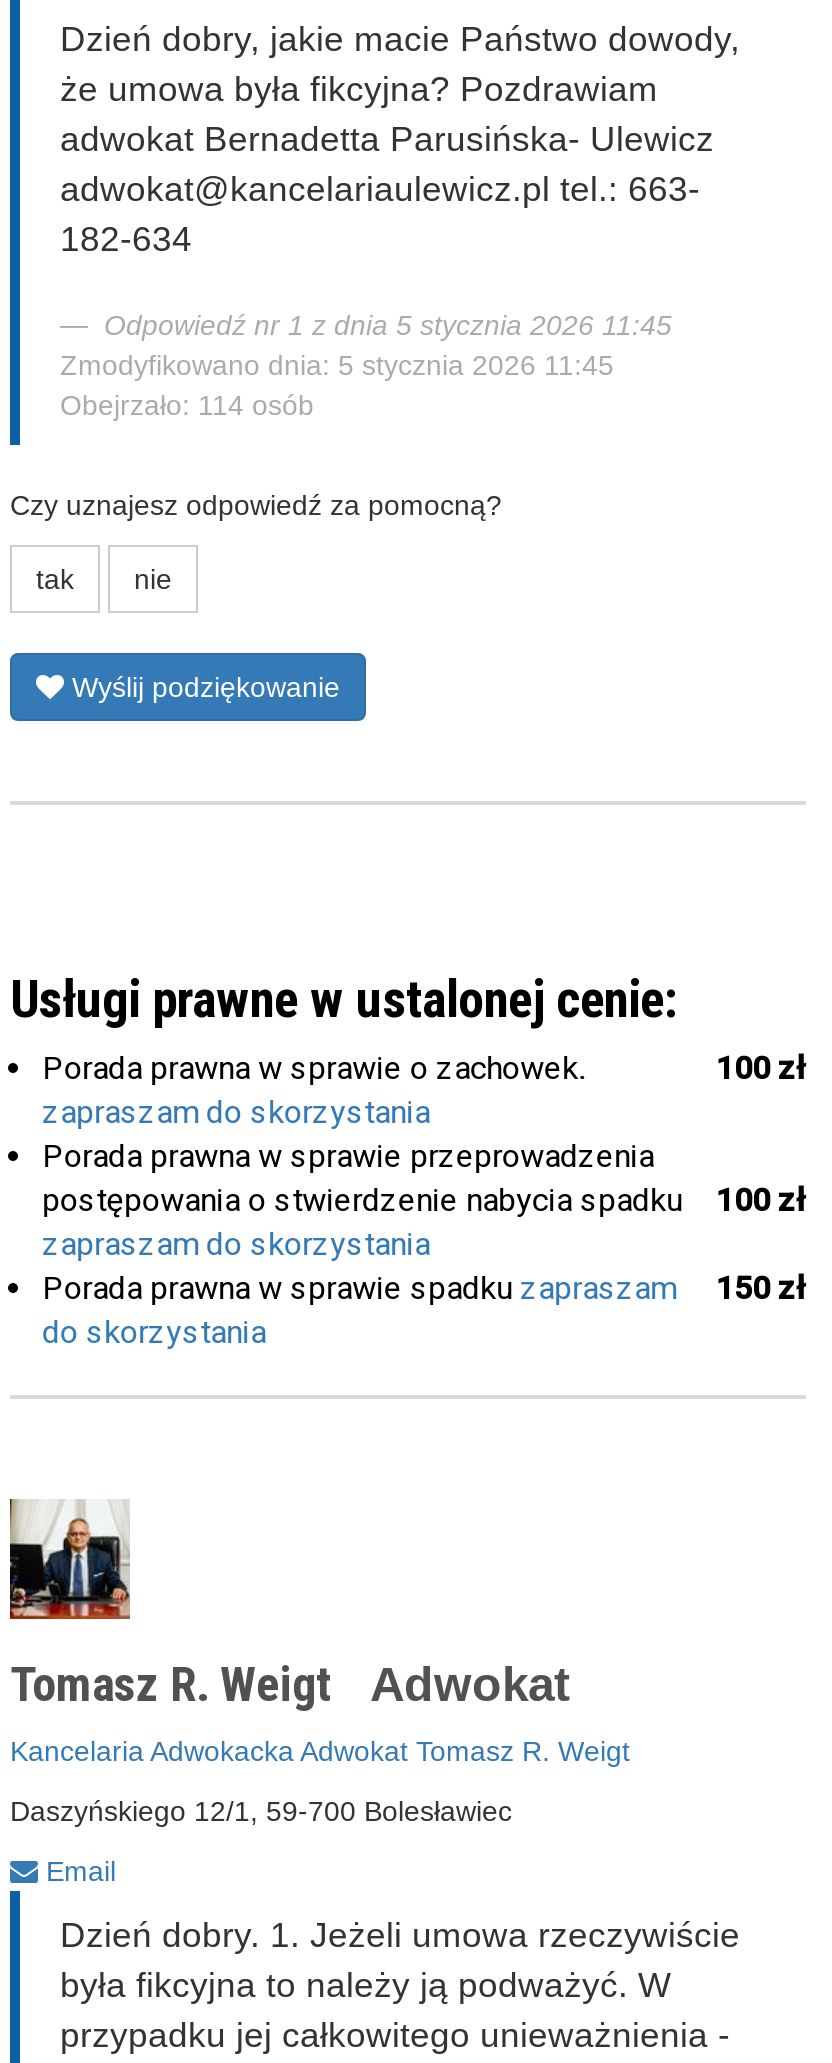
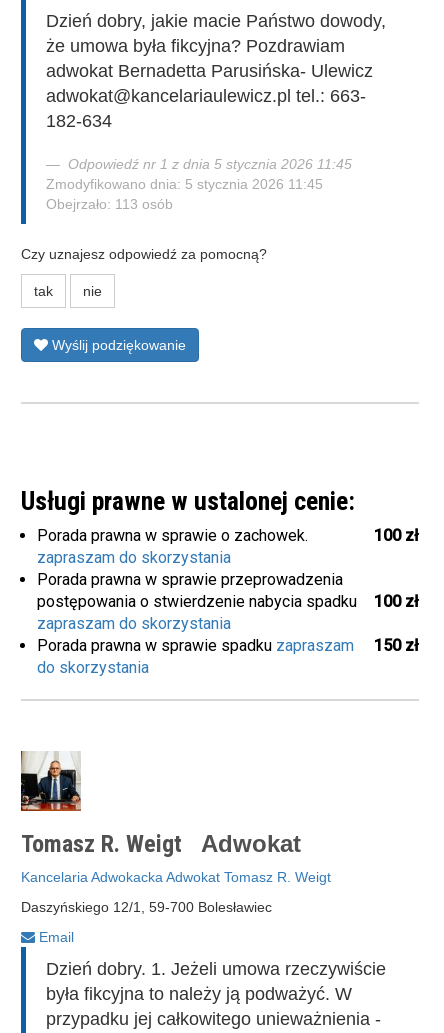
- Obejrzało: 114 osób
+ Obejrzało: 113 osób
